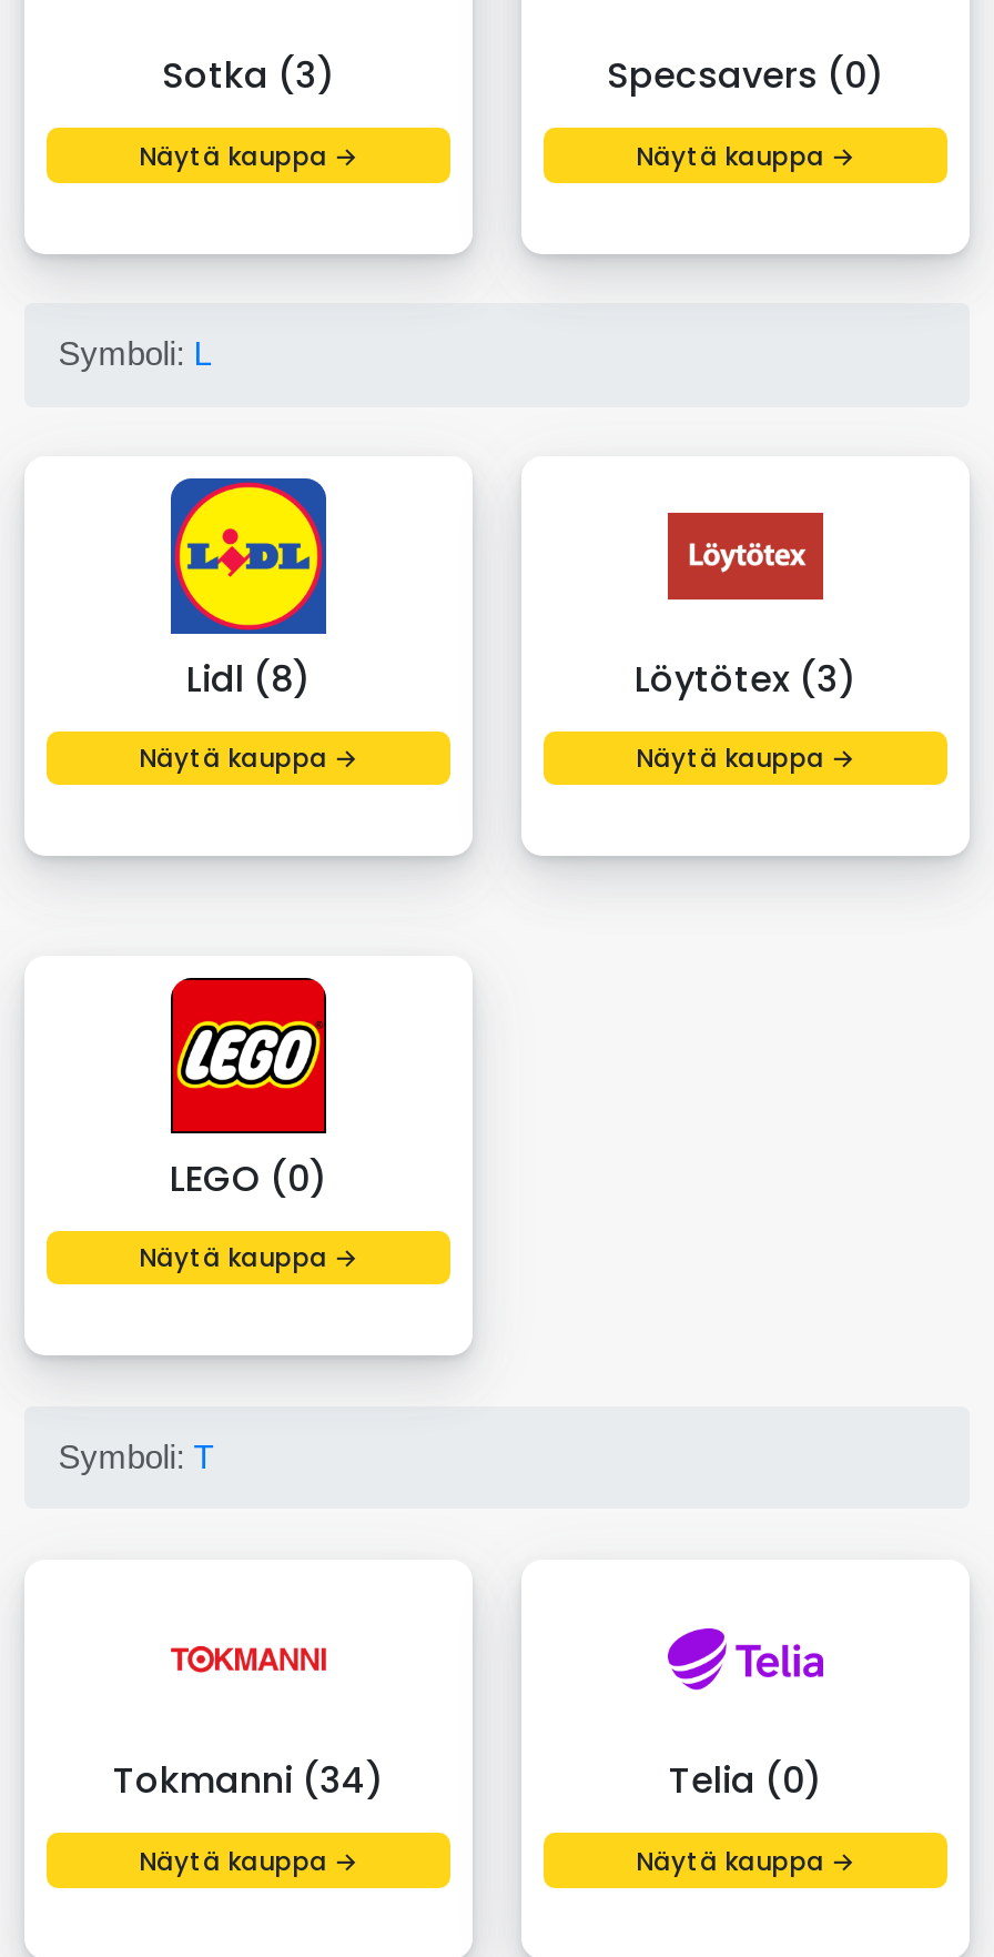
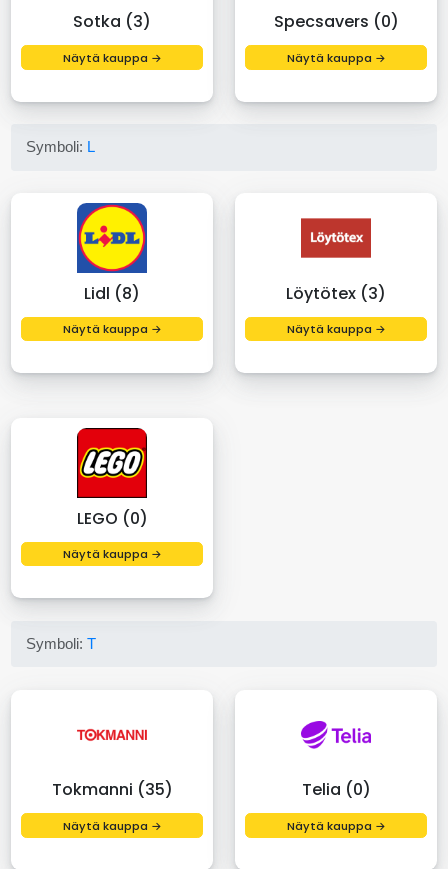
- Tokmanni (34)
+ Tokmanni (35)
